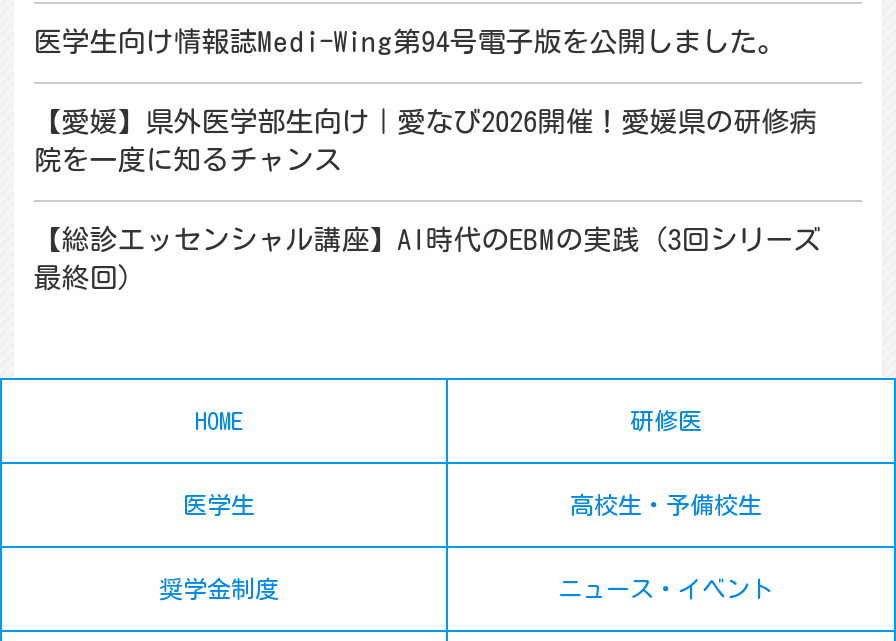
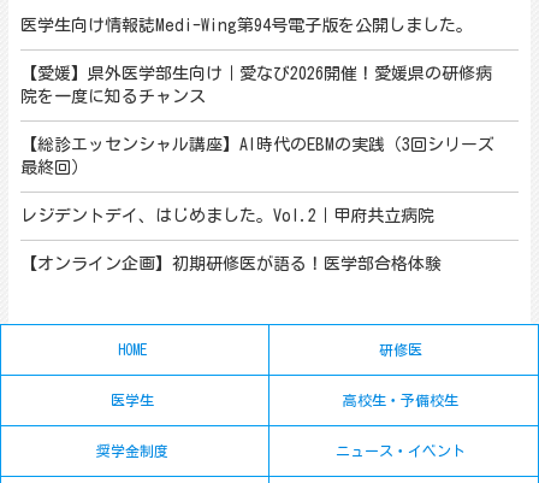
+ レジデントデイ、はじめました。Vol.2｜甲府共立病院
+ 【オンライン企画】初期研修医が語る！医学部合格体験
